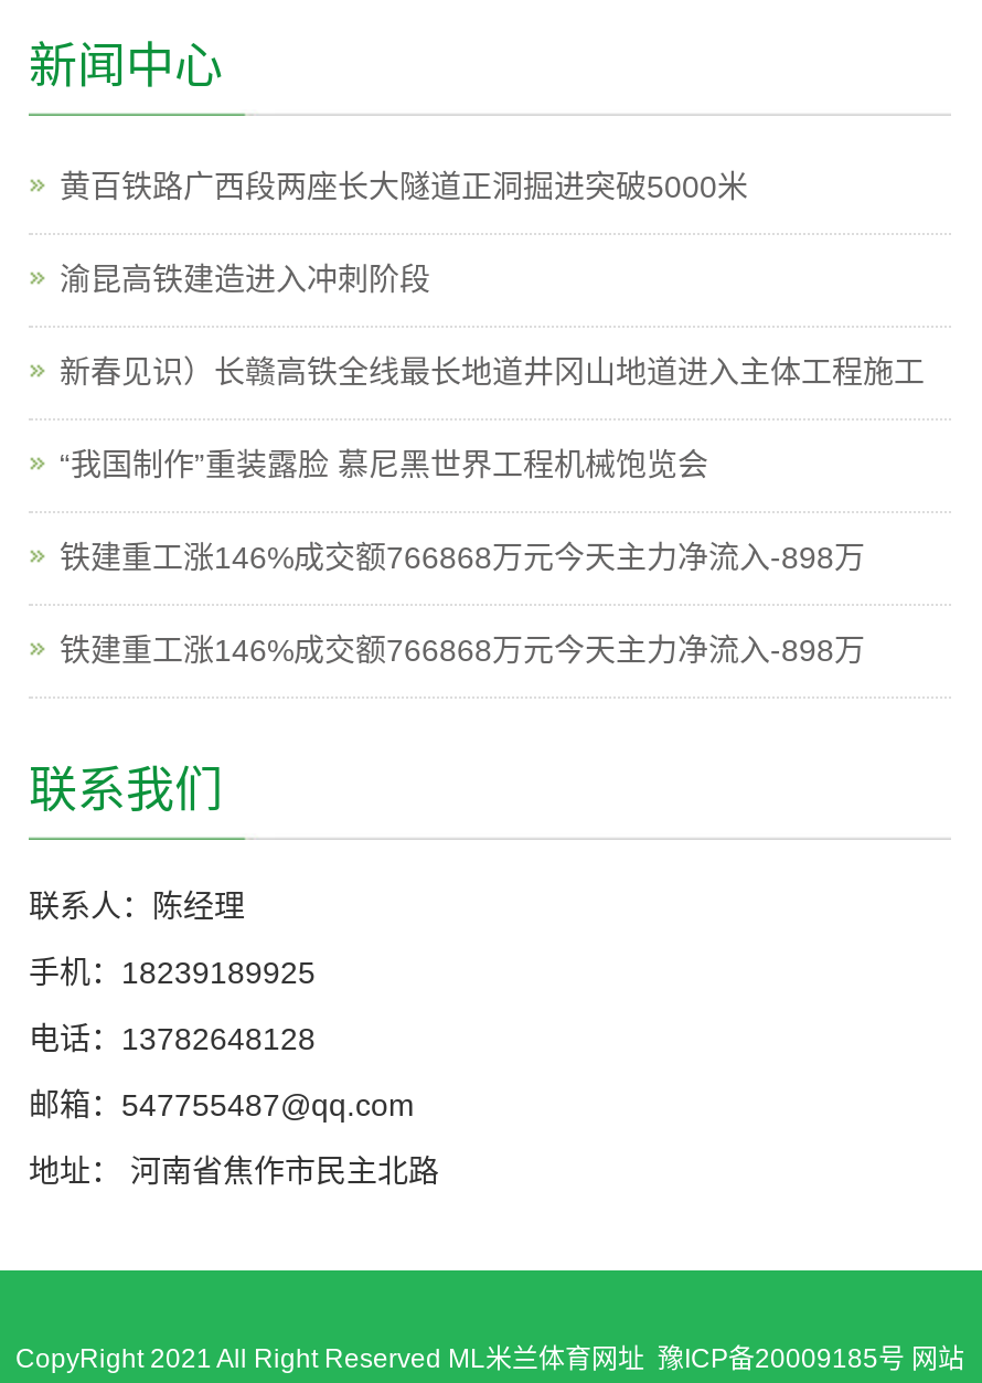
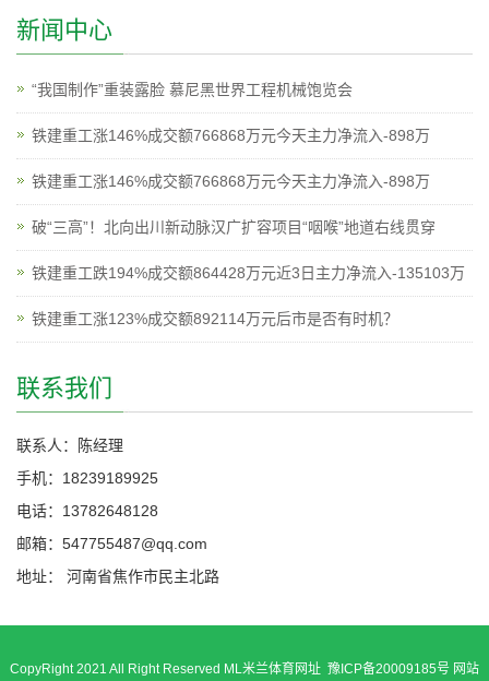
- 黄百铁路广西段两座长大隧道正洞掘进突破5000米
- 渝昆高铁建造进入冲刺阶段
- 新春见识）长赣高铁全线最长地道井冈山地道进入主体工程施工

moved up: “我国制作”重装露脸 慕尼黑世界工程机械饱览会 | 铁建重工涨146%成交额766868万元今天主力净流入-898万 | 铁建重工涨146%成交额766868万元今天主力净流入-898万

+ 破“三高”！北向出川新动脉汉广扩容项目“咽喉”地道右线贯穿
+ 铁建重工跌194%成交额864428万元近3日主力净流入-135103万
+ 铁建重工涨123%成交额892114万元后市是否有时机？
